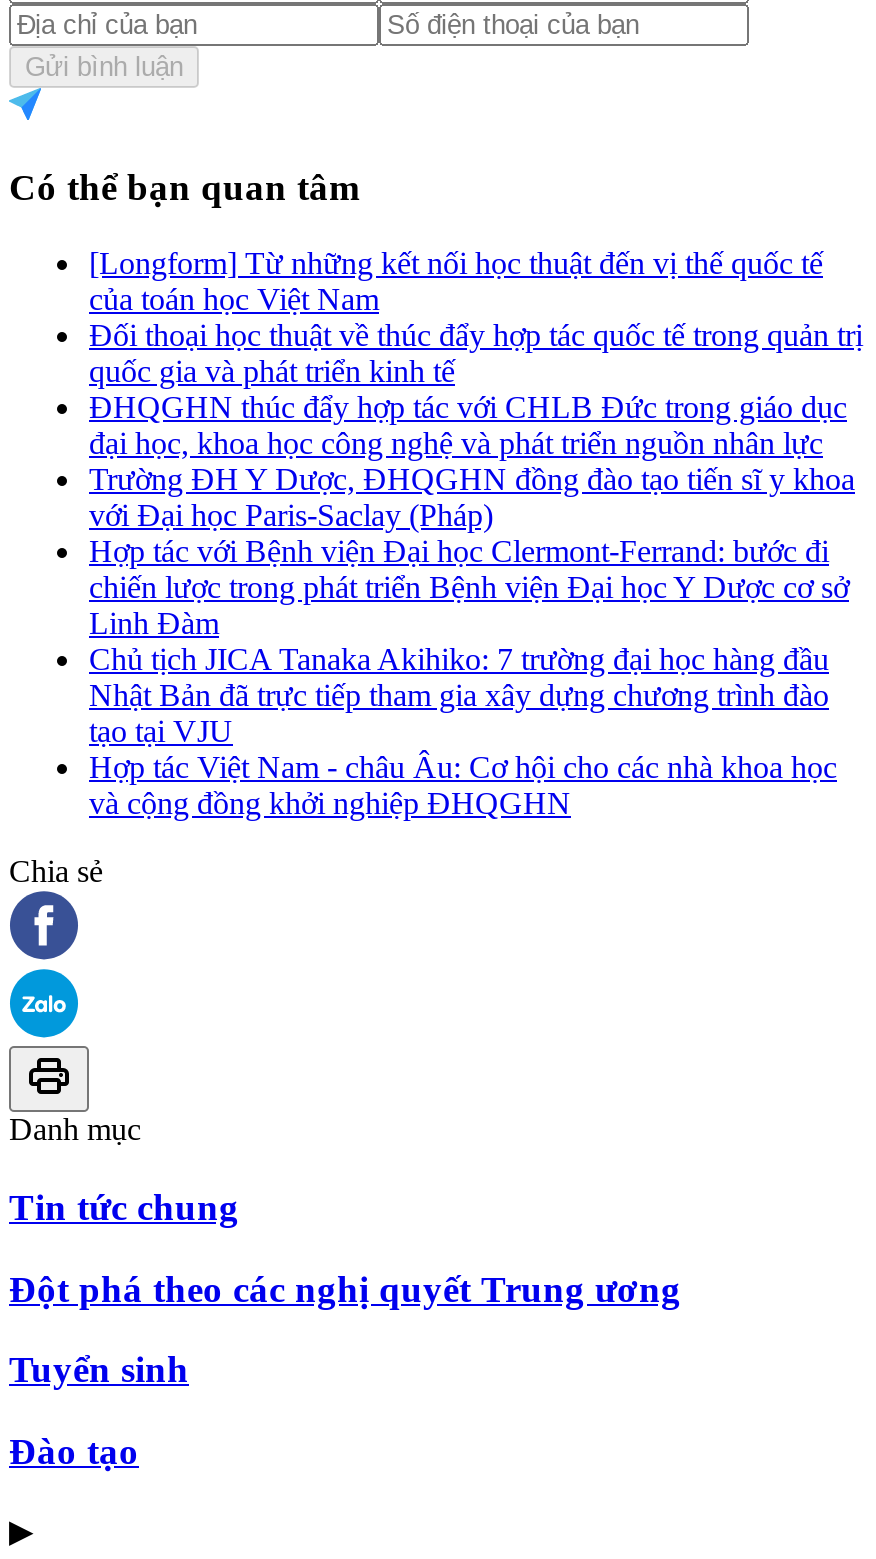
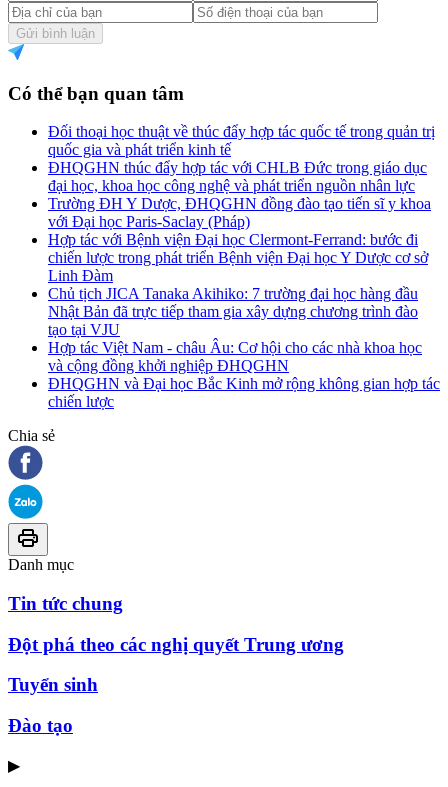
- [Longform] Từ những kết nối học thuật đến vị thế quốc tế
- của toán học Việt Nam

moved up: Đối thoại học thuật về thúc đẩy hợp tác quốc tế trong quản trị | quốc gia và phát triển kinh tế | ĐHQGHN thúc đẩy hợp tác với CHLB Đức trong giáo dục | ... | Hợp tác Việt Nam - châu Âu: Cơ hội cho các nhà khoa học | và cộng đồng khởi nghiệp ĐHQGHN

+ ĐHQGHN và Đại học Bắc Kinh mở rộng không gian hợp tác
+ chiến lược
